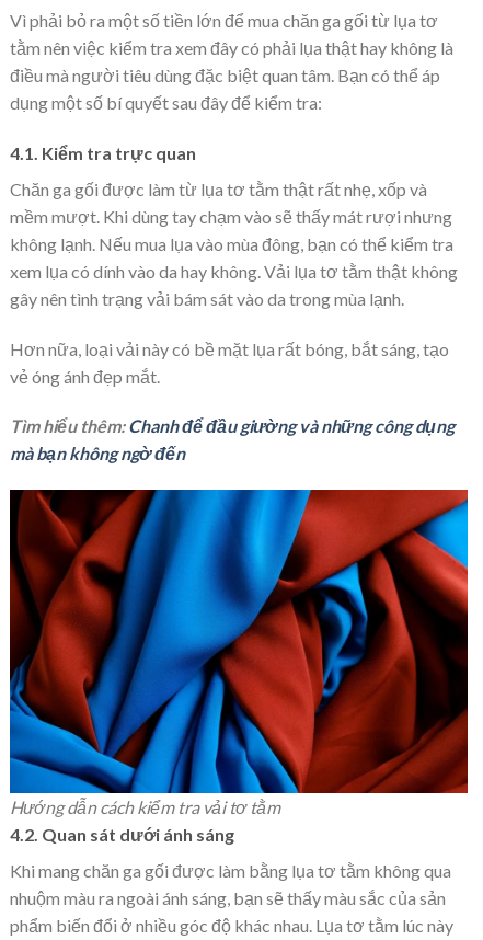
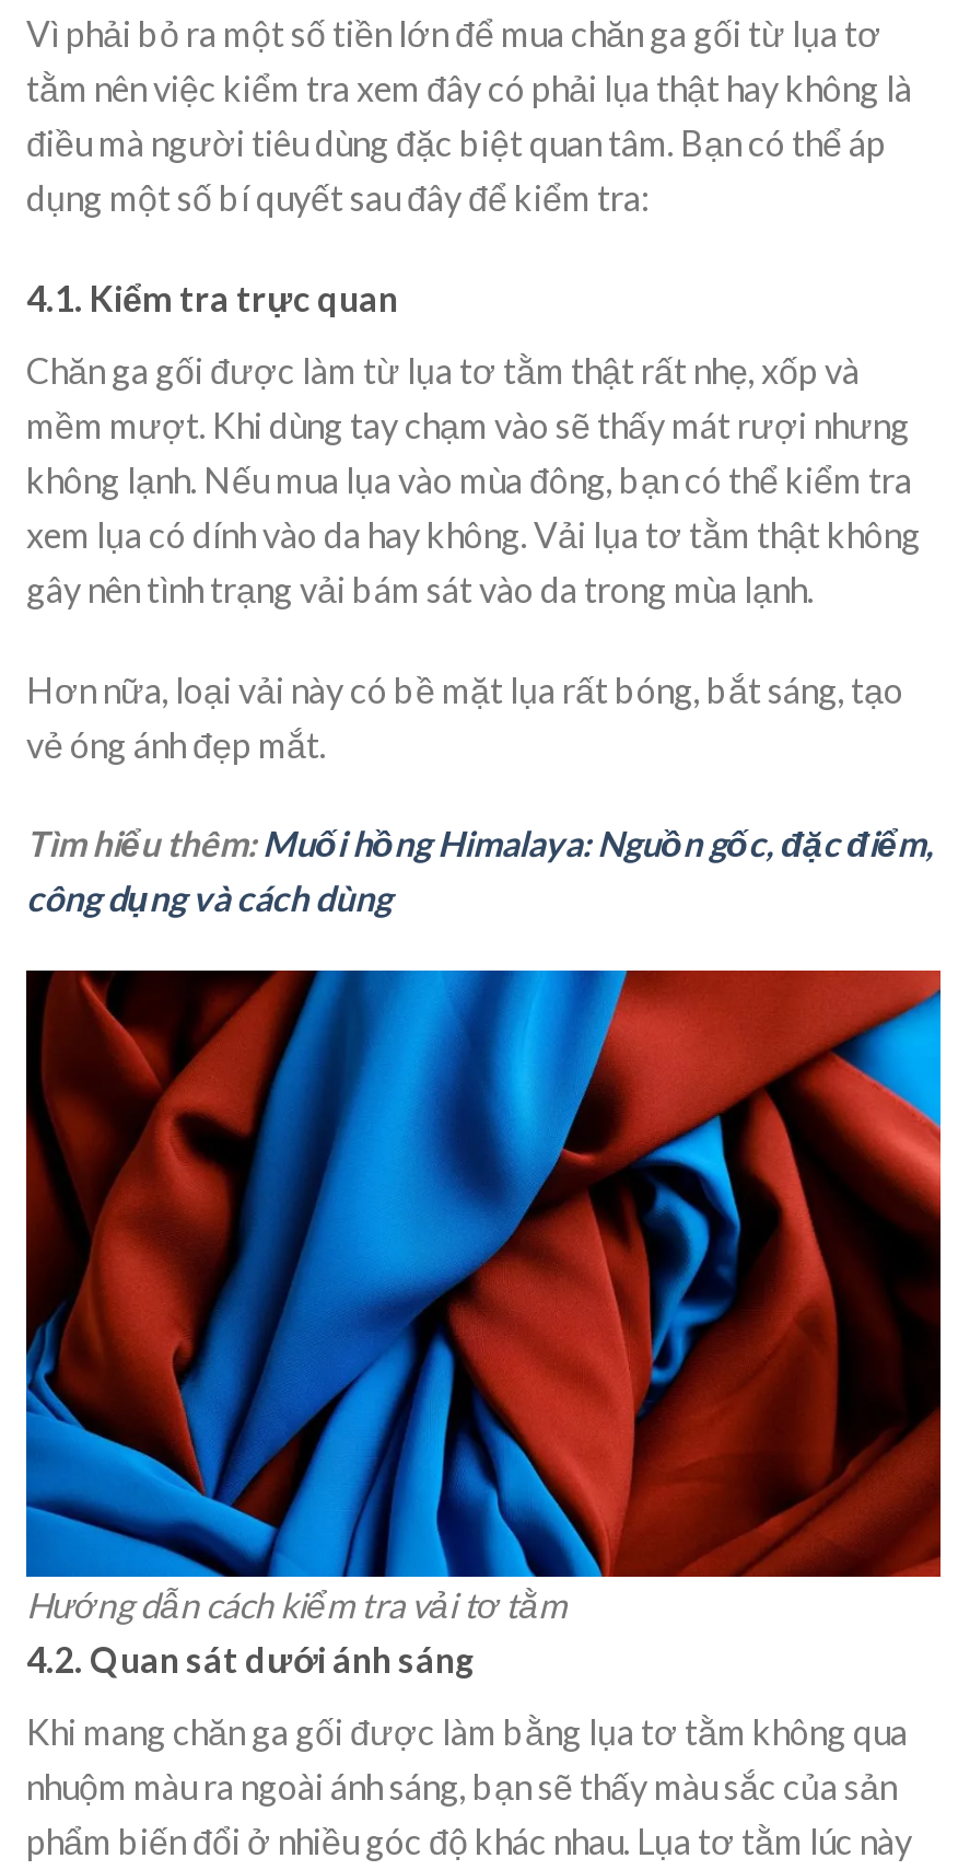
- Tìm hiểu thêm: Chanh để đầu giường và những công dụng
- mà bạn không ngờ đến
+ Tìm hiểu thêm: Muối hồng Himalaya: Nguồn gốc, đặc điểm,
+ công dụng và cách dùng
